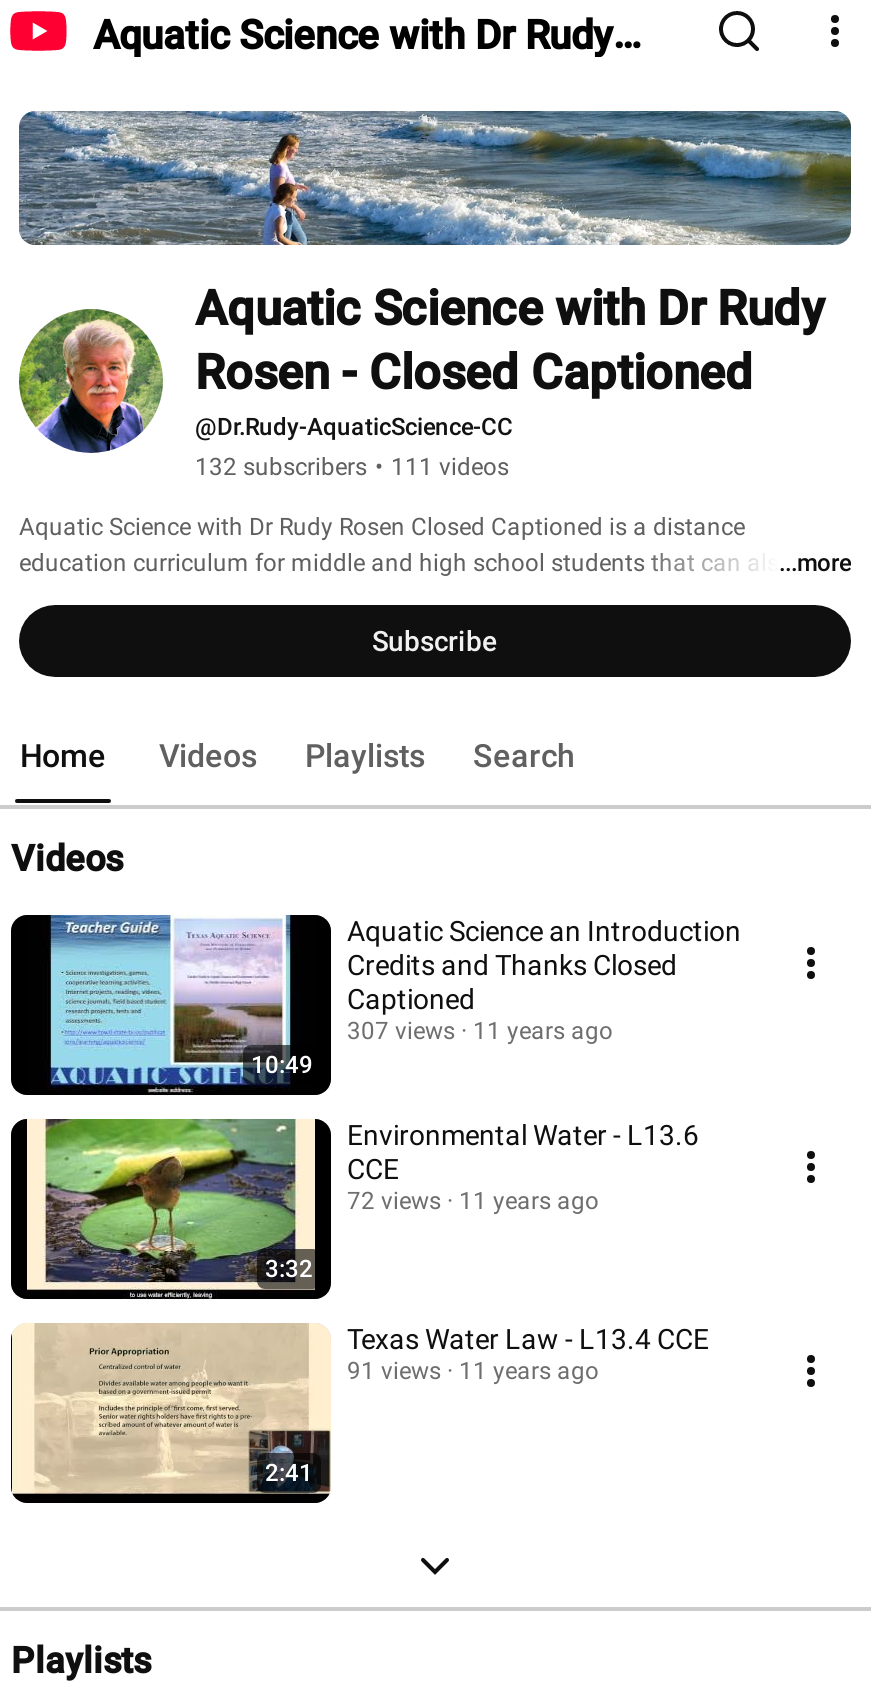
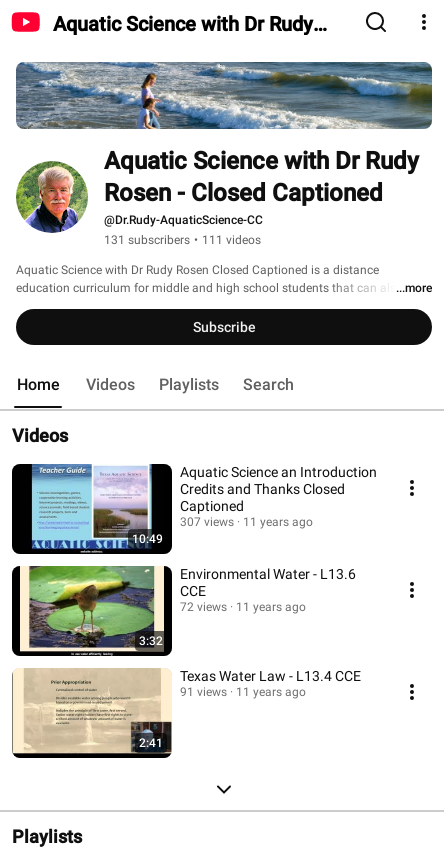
- 132 subscribers • 111 videos
+ 131 subscribers • 111 videos
